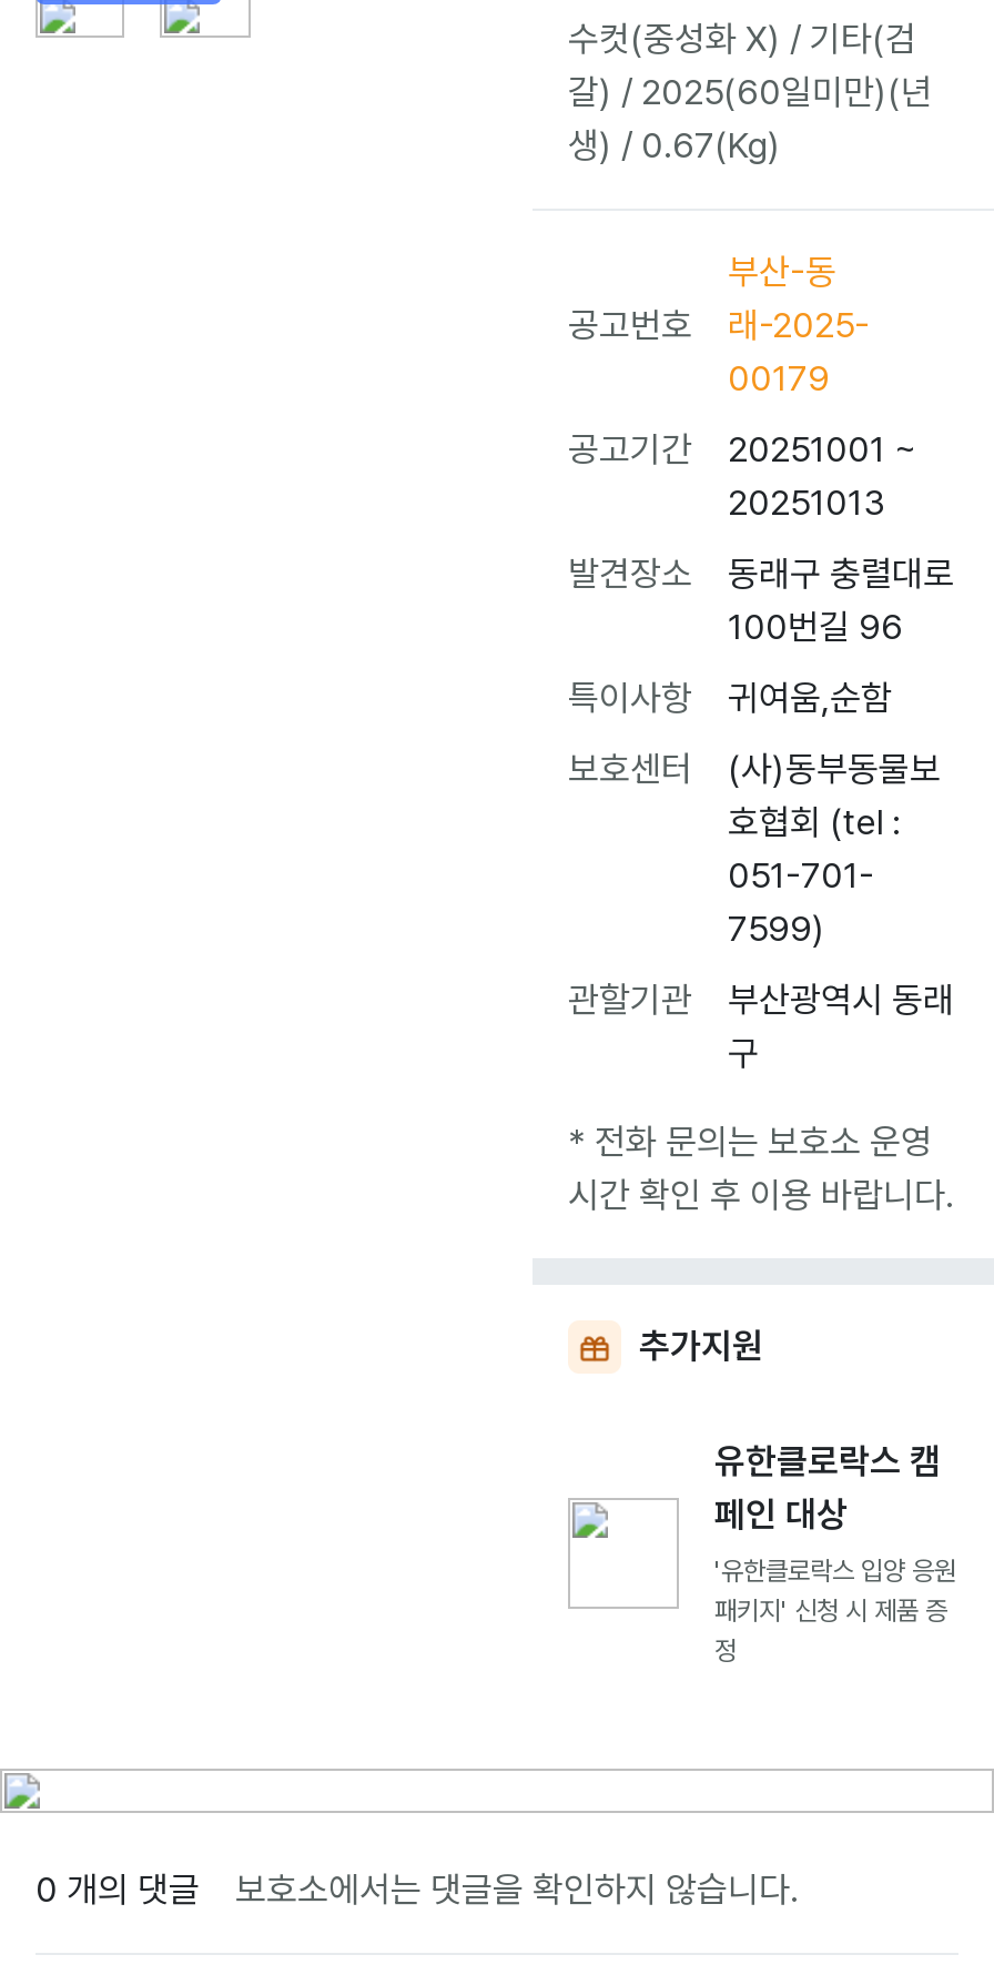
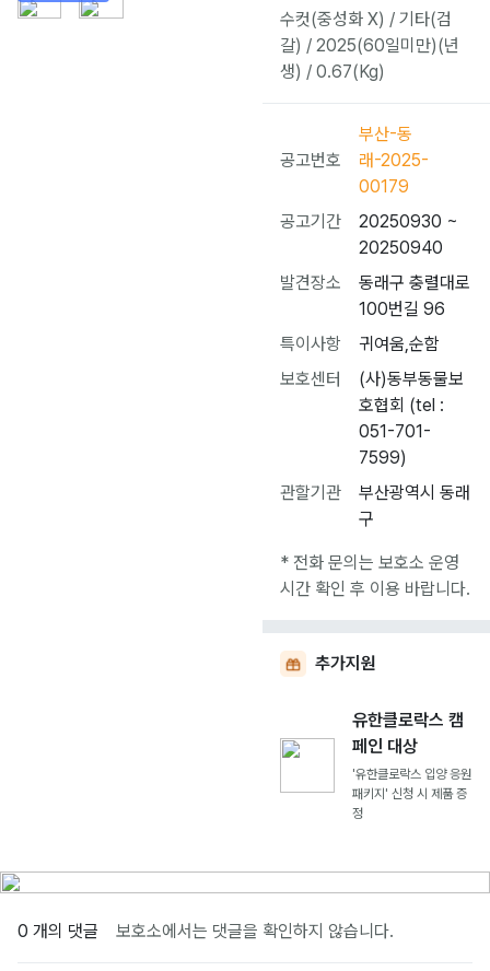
- 공고기간 20251001 ~
+ 공고기간 20250930 ~

- 20251013
+ 20250940
